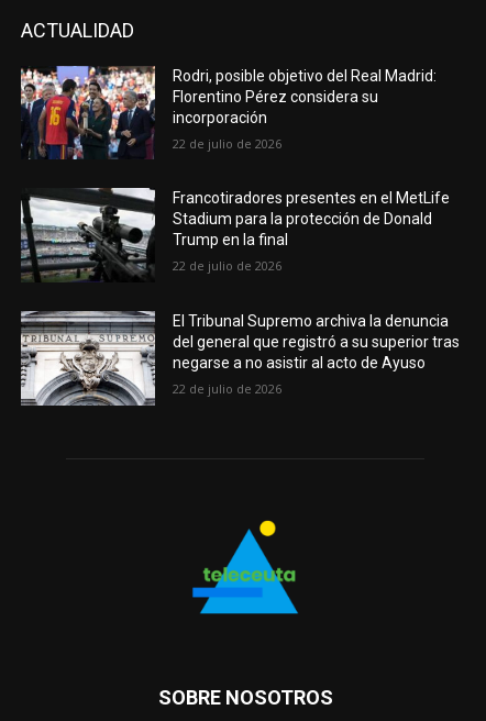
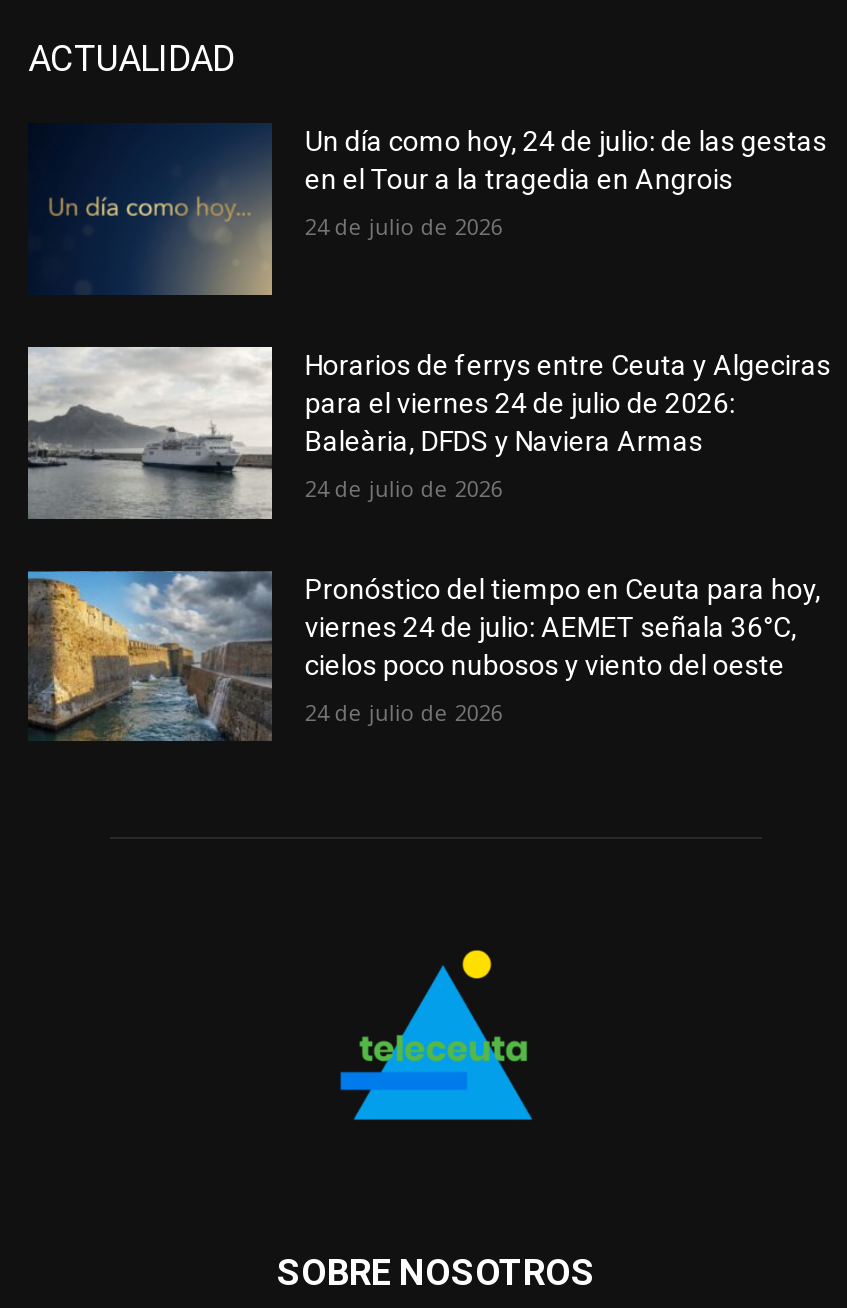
- [image]
- Rodri, posible objetivo del Real Madrid:
- Florentino Pérez considera su
- incorporación
+ [image]
+ Un día como hoy, 24 de julio: de las gestas
+ en el Tour a la tragedia en Angrois

- 22 de julio de 2026
+ 24 de julio de 2026

- [image]
- Francotiradores presentes en el MetLife
- Stadium para la protección de Donald
- Trump en la final
+ [image]
+ Horarios de ferrys entre Ceuta y Algeciras
+ para el viernes 24 de julio de 2026:
+ Baleària, DFDS y Naviera Armas

- 22 de julio de 2026
+ 24 de julio de 2026

- [image]
- El Tribunal Supremo archiva la denuncia
- del general que registró a su superior tras
- negarse a no asistir al acto de Ayuso
+ [image]
+ Pronóstico del tiempo en Ceuta para hoy,
+ viernes 24 de julio: AEMET señala 36°C,
+ cielos poco nubosos y viento del oeste

- 22 de julio de 2026
+ 24 de julio de 2026
